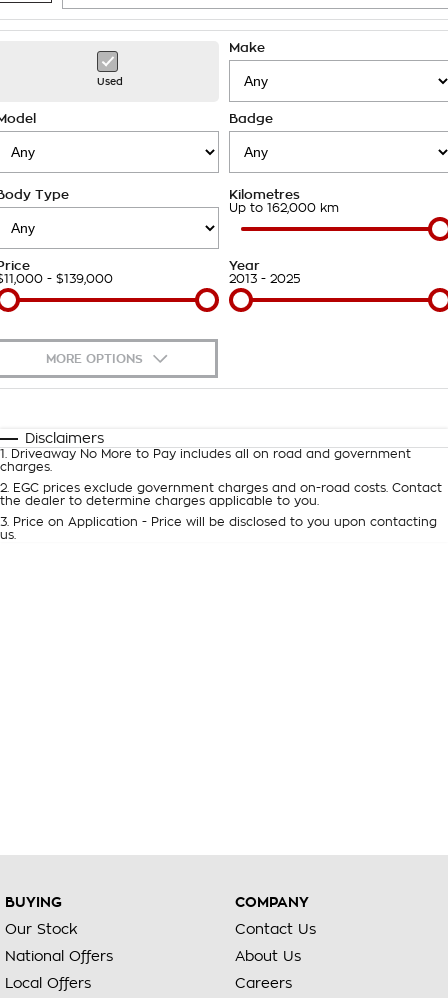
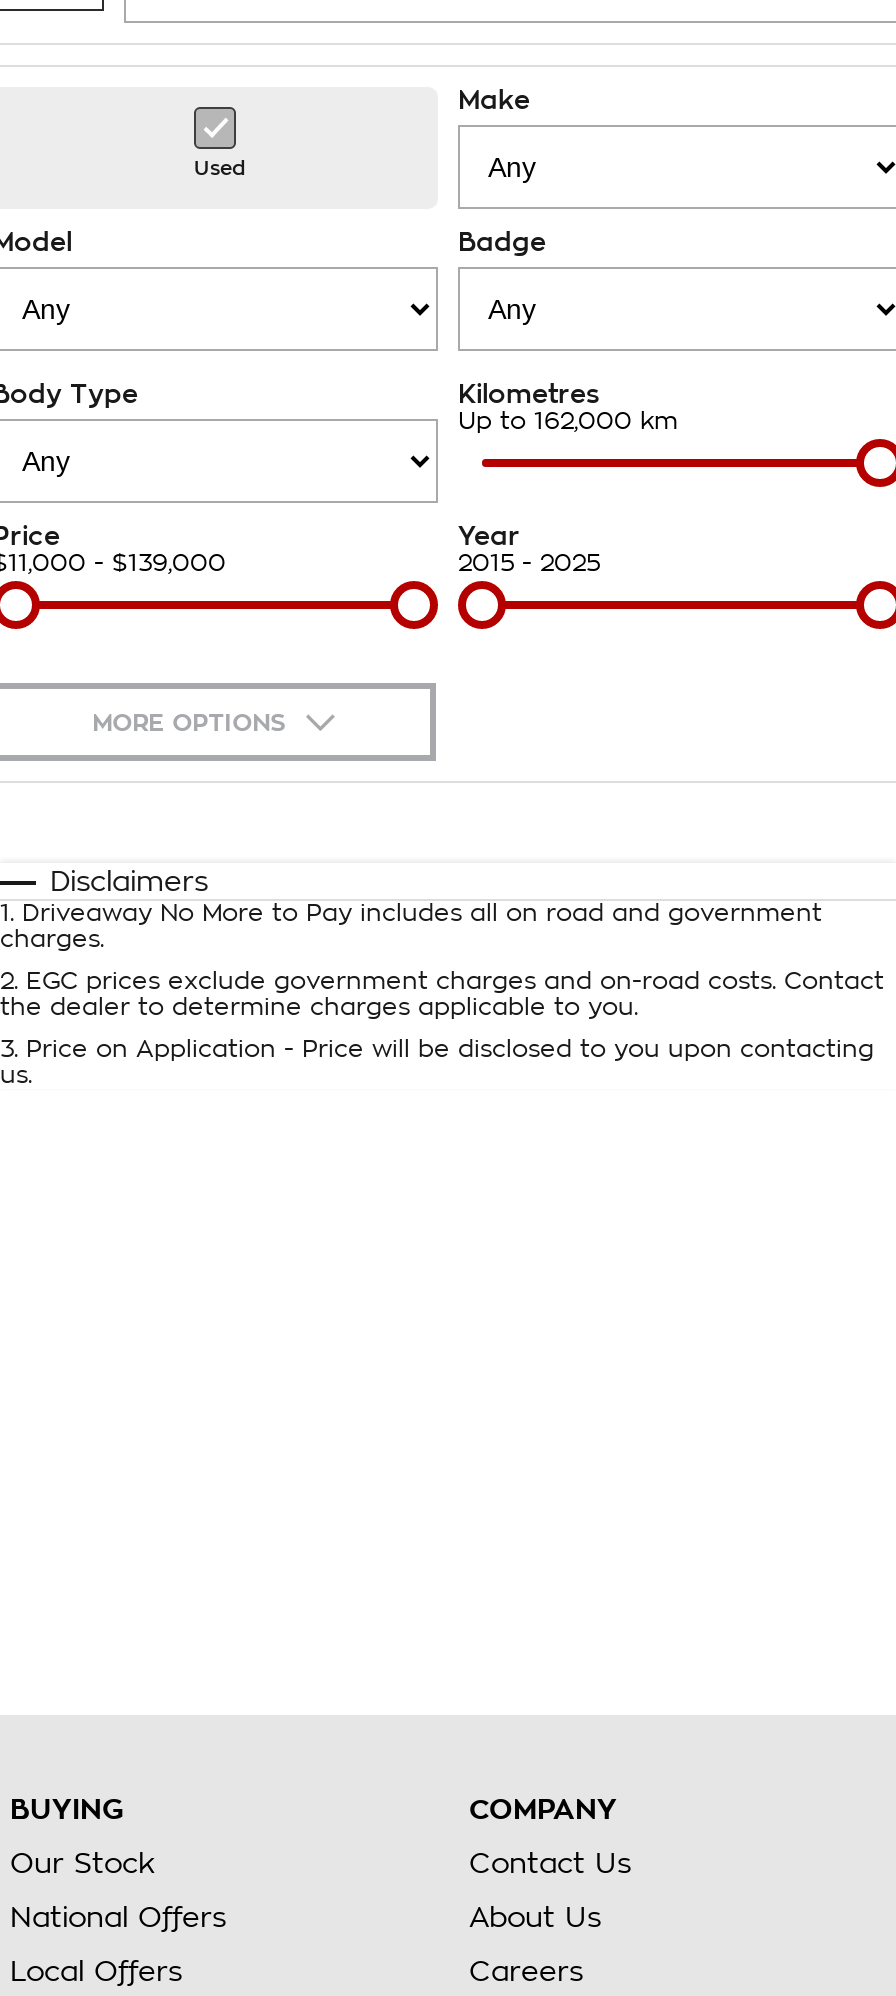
- 2013 - 2025
+ 2015 - 2025
